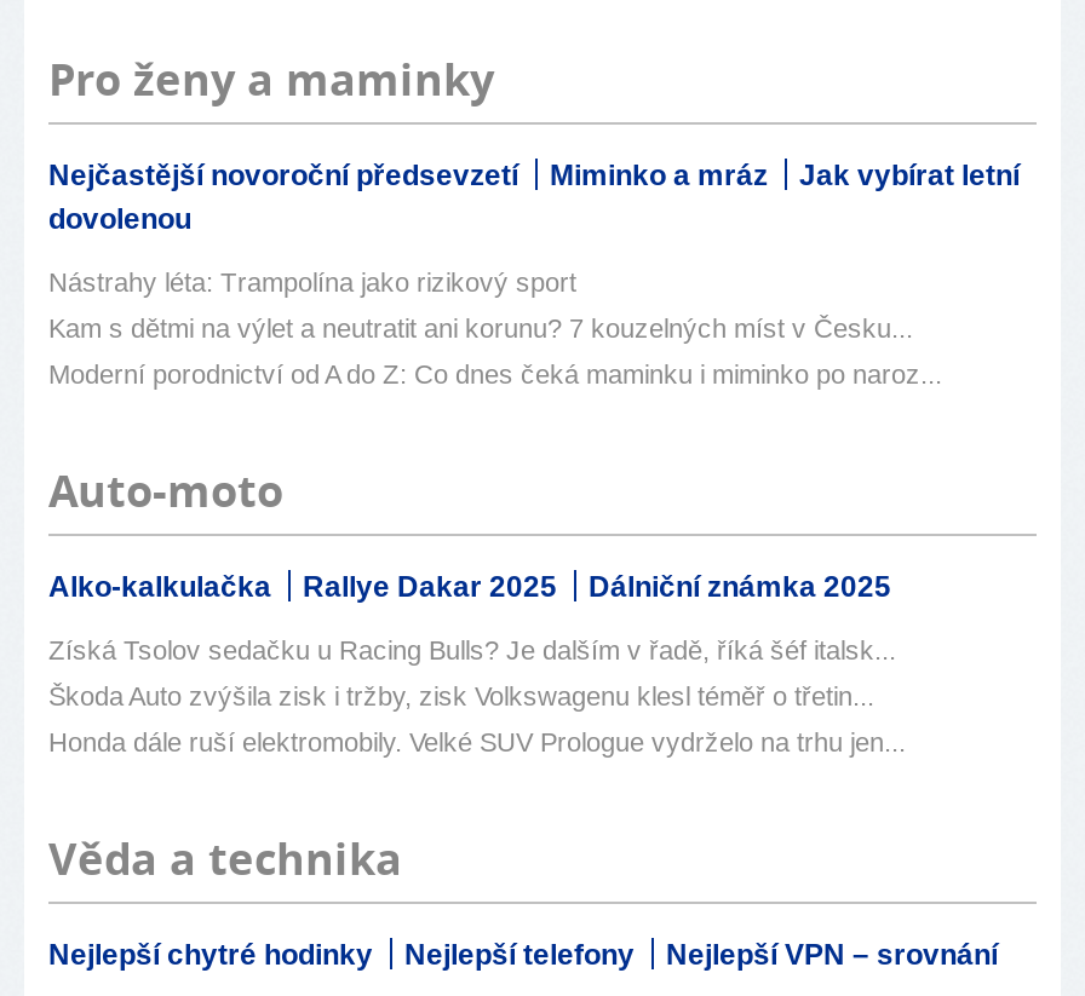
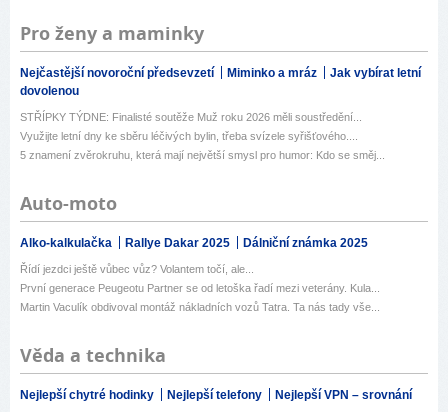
- Nástrahy léta: Trampolína jako rizikový sport
+ STŘÍPKY TÝDNE: Finalisté soutěže Muž roku 2026 měli soustředění...

- Kam s dětmi na výlet a neutratit ani korunu? 7 kouzelných míst v Česku...
+ Využijte letní dny ke sběru léčivých bylin, třeba svízele syřišťového....

- Moderní porodnictví od A do Z: Co dnes čeká maminku i miminko po naroz...
+ 5 znamení zvěrokruhu, která mají největší smysl pro humor: Kdo se směj...

- Získá Tsolov sedačku u Racing Bulls? Je dalším v řadě, říká šéf italsk...
+ Řídí jezdci ještě vůbec vůz? Volantem točí, ale...

- Škoda Auto zvýšila zisk i tržby, zisk Volkswagenu klesl téměř o třetin...
+ První generace Peugeotu Partner se od letoška řadí mezi veterány. Kula...

- Honda dále ruší elektromobily. Velké SUV Prologue vydrželo na trhu jen...
+ Martin Vaculík obdivoval montáž nákladních vozů Tatra. Ta nás tady vše...
